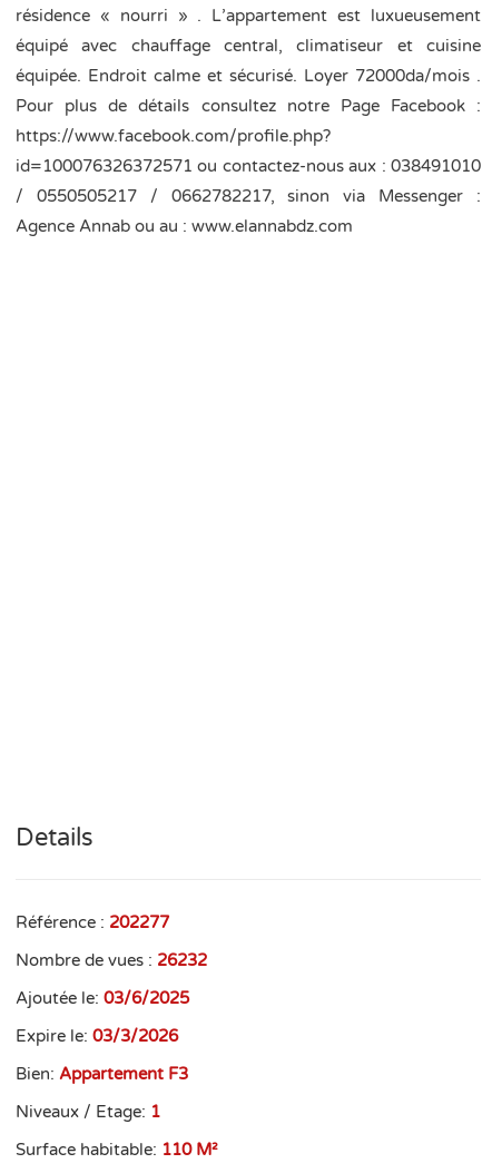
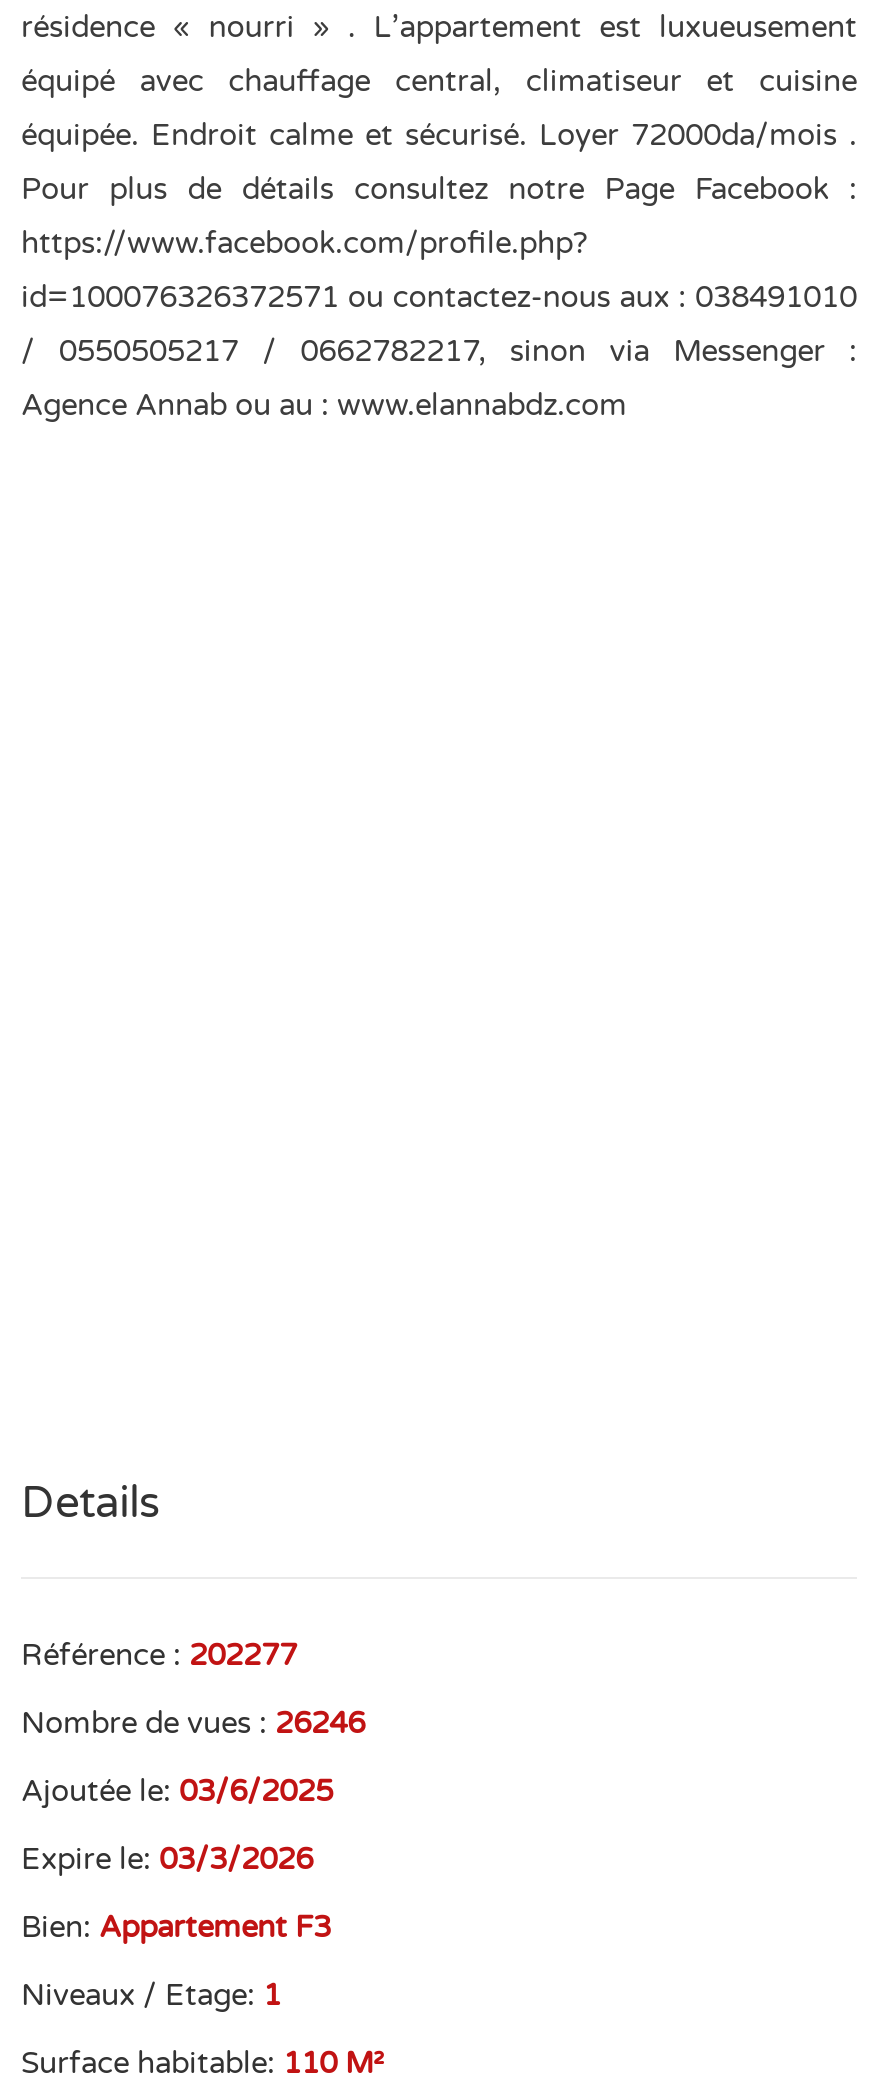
- Nombre de vues : 26232
+ Nombre de vues : 26246
